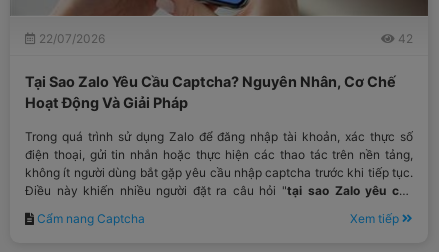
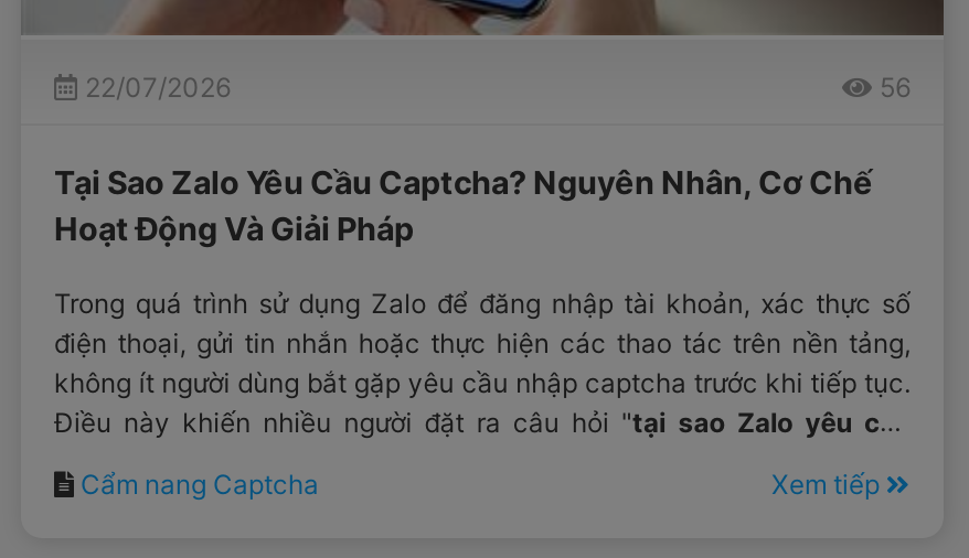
- 42
+ 56
